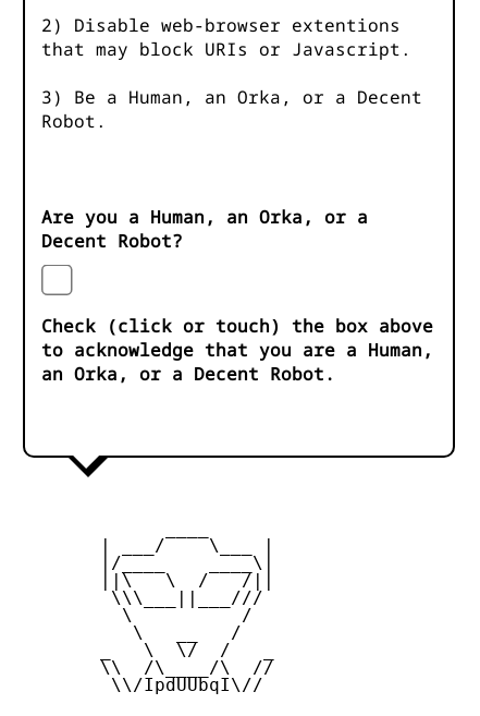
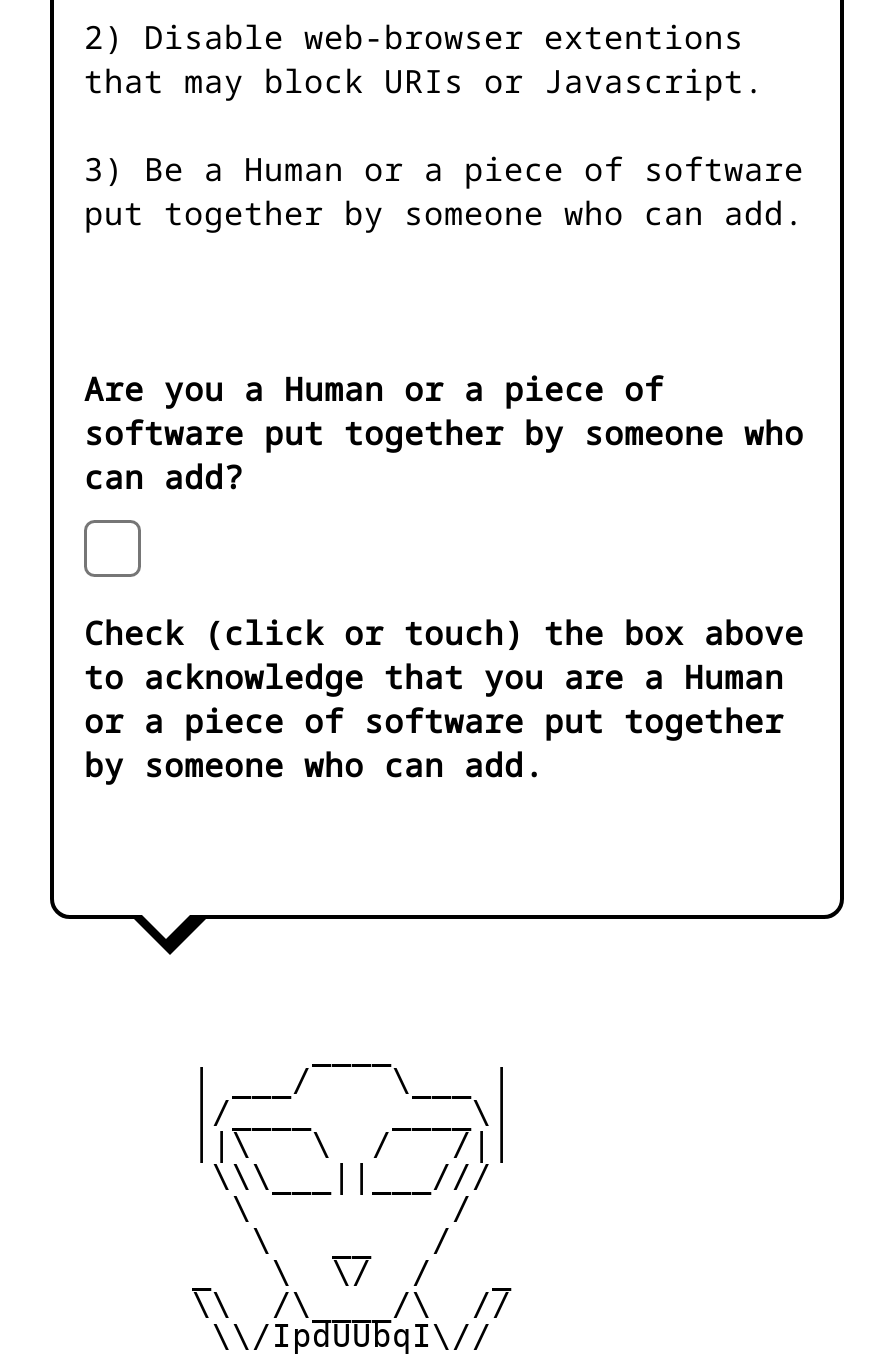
- 3) Be a Human, an Orka, or a Decent
- Robot.
+ 3) Be a Human or a piece of software
+ put together by someone who can add.

- Are you a Human, an Orka, or a
- Decent Robot?
+ Are you a Human or a piece of
+ software put together by someone who
+ can add?

- to acknowledge that you are a Human,
- an Orka, or a Decent Robot.
+ to acknowledge that you are a Human
+ or a piece of software put together
+ by someone who can add.
